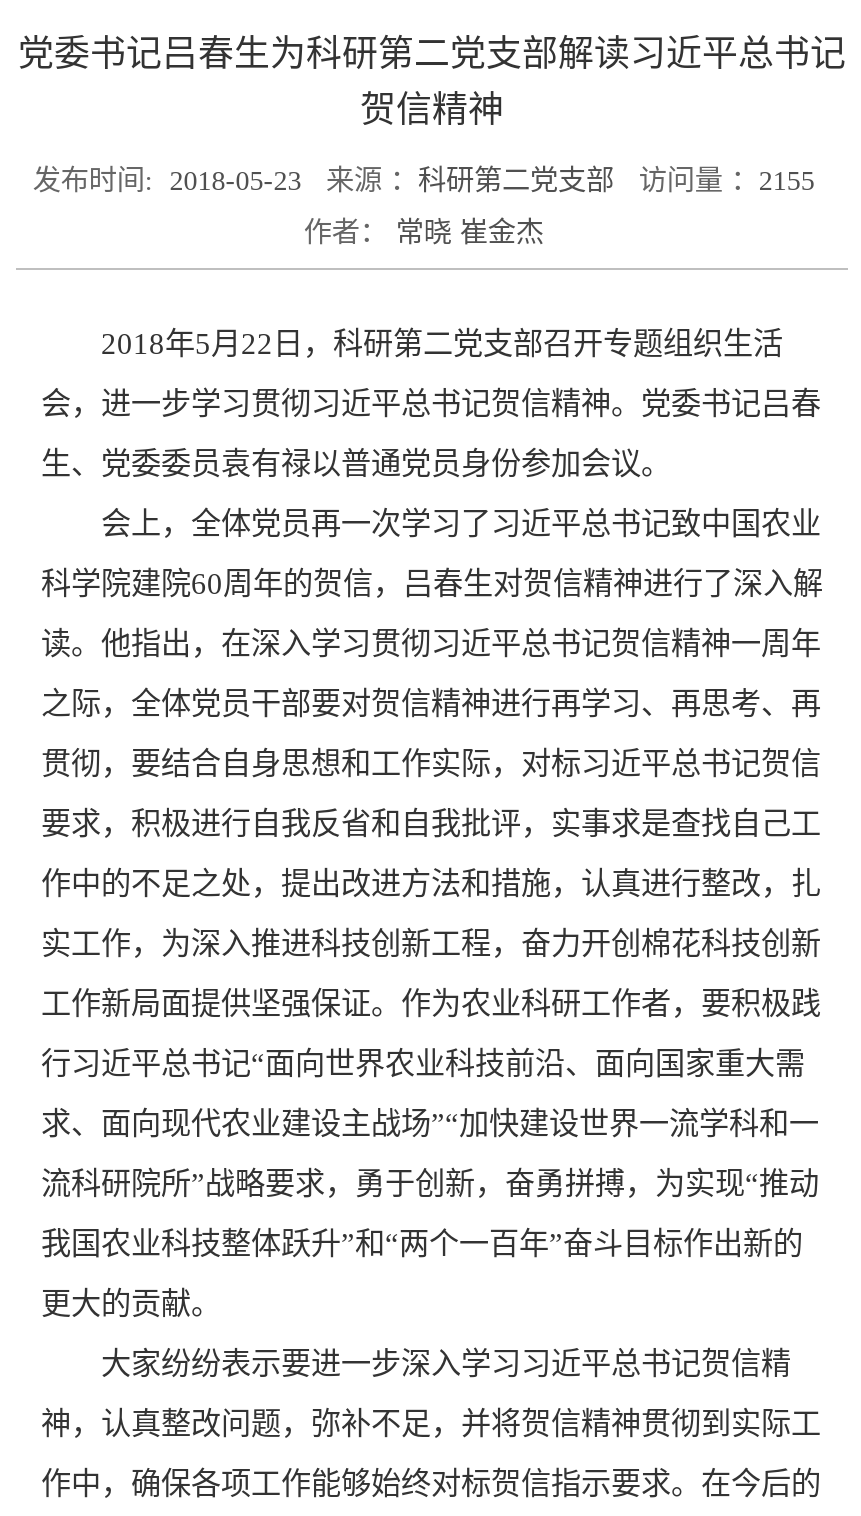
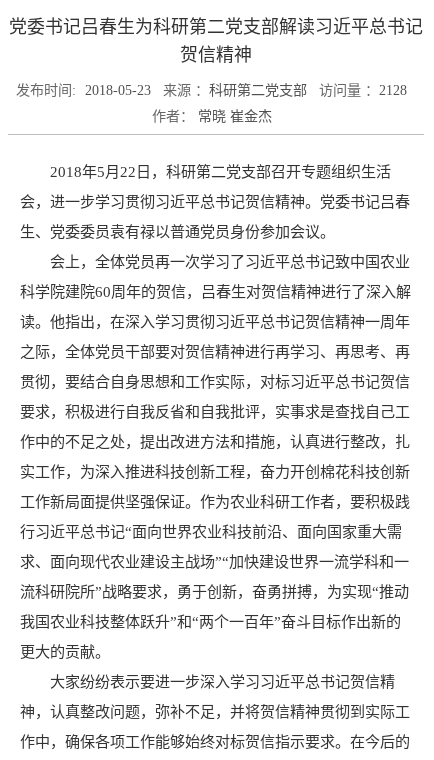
- 发布时间: 2018-05-23 来源 ：科研第二党支部 访问量 ：2155
+ 发布时间: 2018-05-23 来源 ：科研第二党支部 访问量 ：2128
